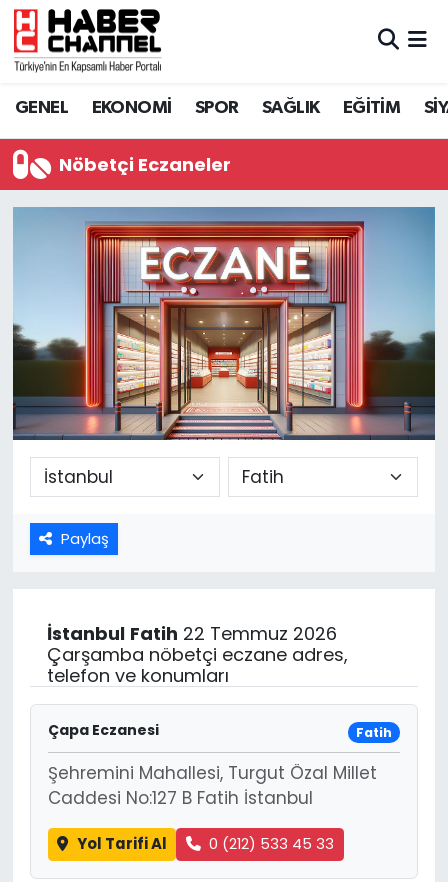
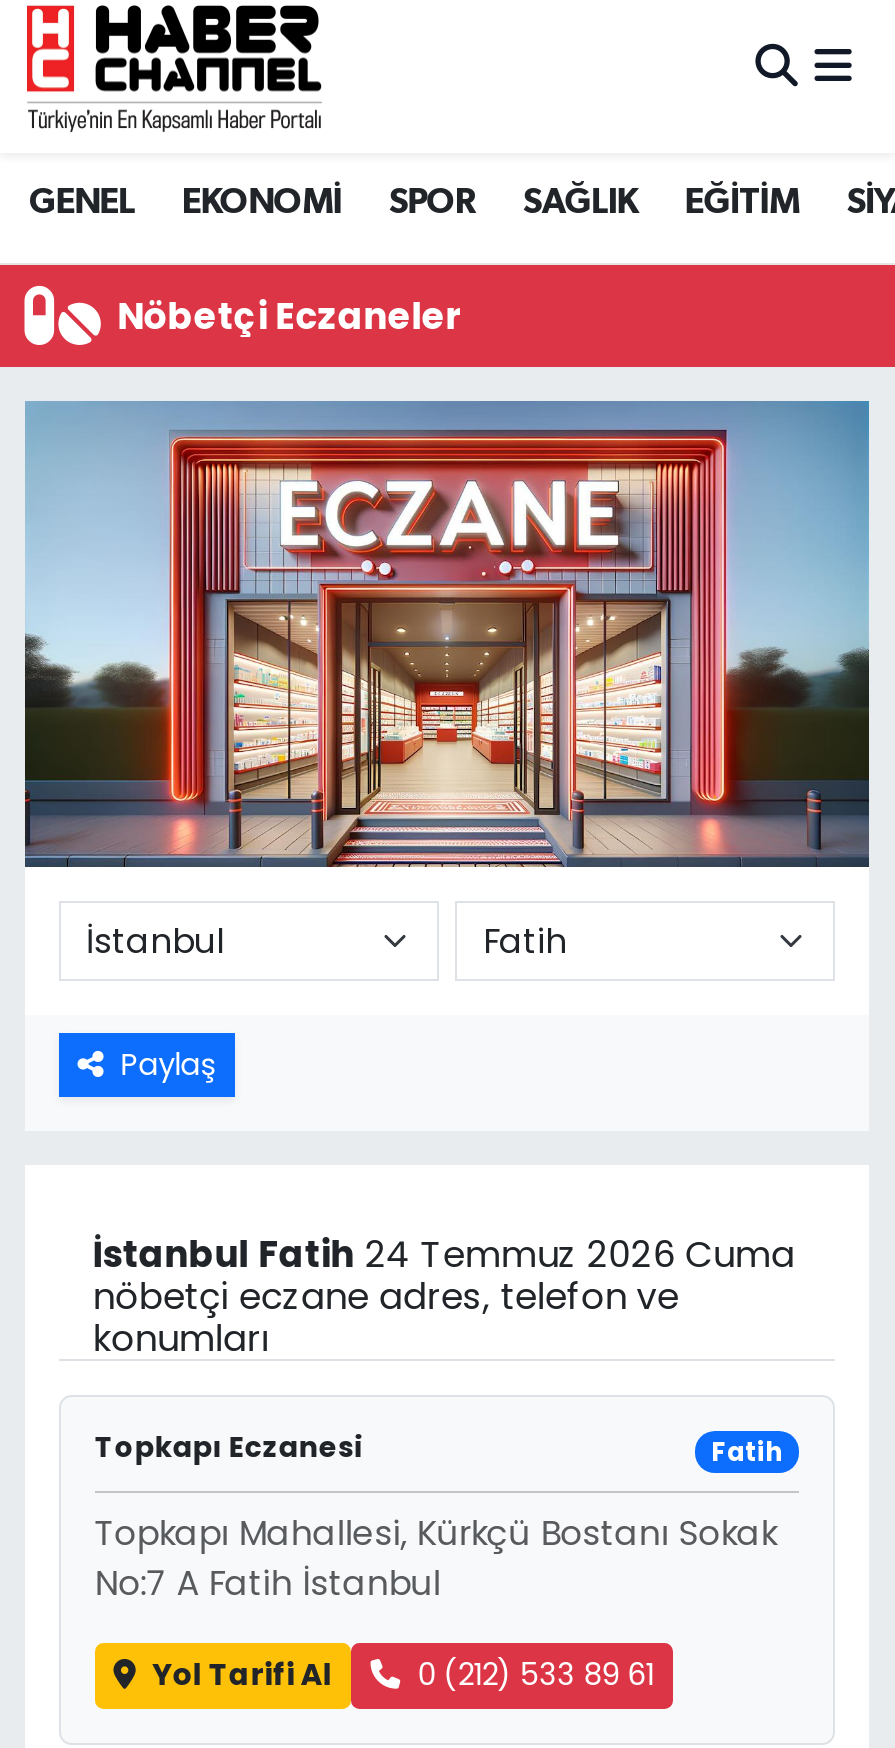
- İstanbul Fatih 22 Temmuz 2026
- Çarşamba nöbetçi eczane adres,
- telefon ve konumları
+ İstanbul Fatih 24 Temmuz 2026 Cuma
+ nöbetçi eczane adres, telefon ve
+ konumları

- Çapa Eczanesi
+ Topkapı Eczanesi

- Şehremini Mahallesi, Turgut Özal Millet
- Caddesi No:127 B Fatih İstanbul
+ Topkapı Mahallesi, Kürkçü Bostanı Sokak
+ No:7 A Fatih İstanbul

- 0 (212) 533 45 33
+ 0 (212) 533 89 61
